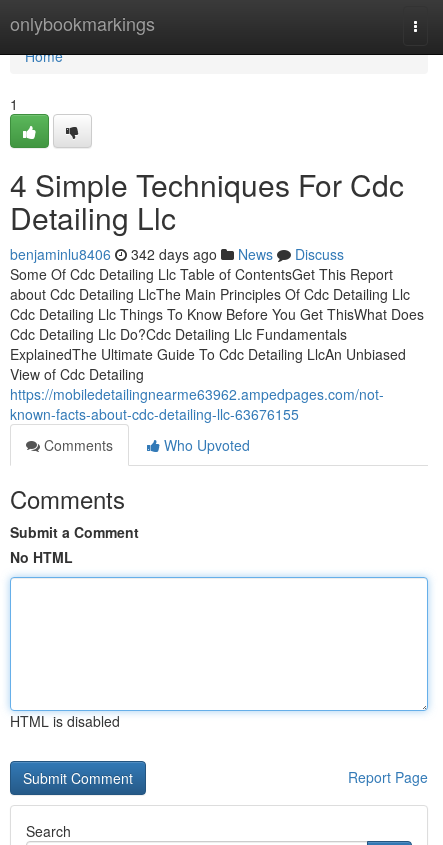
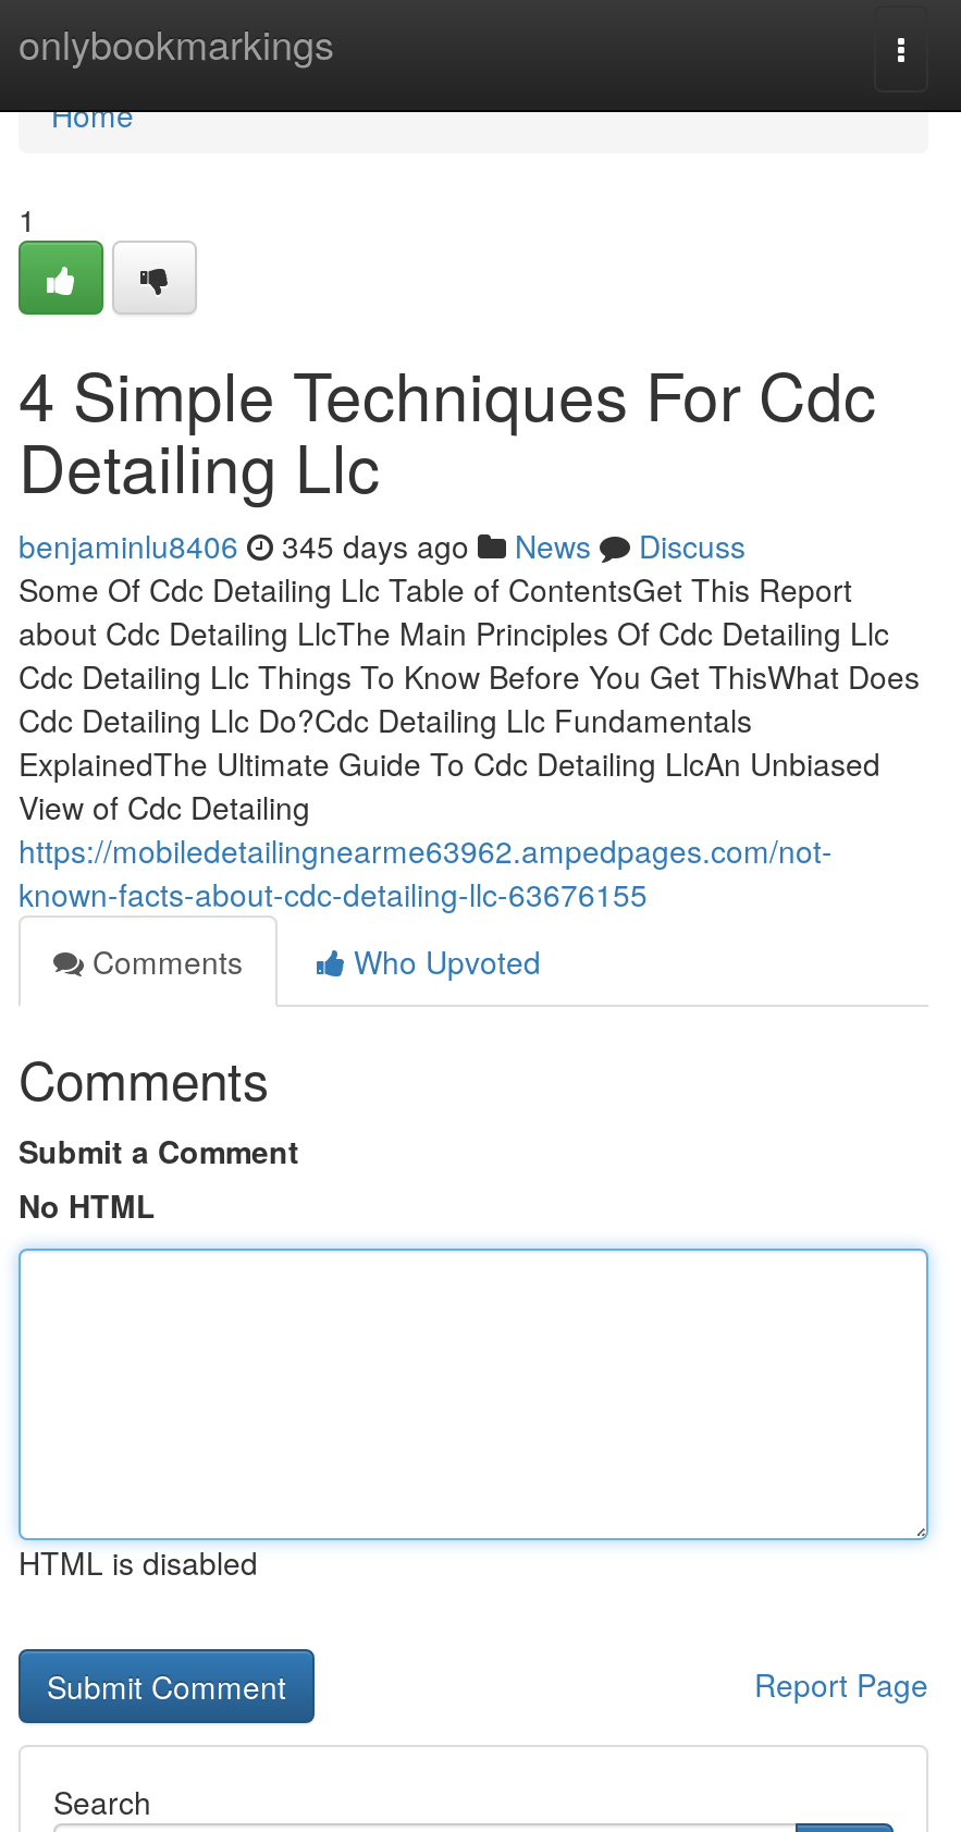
- benjaminlu8406 342 days ago News Discuss
+ benjaminlu8406 345 days ago News Discuss
